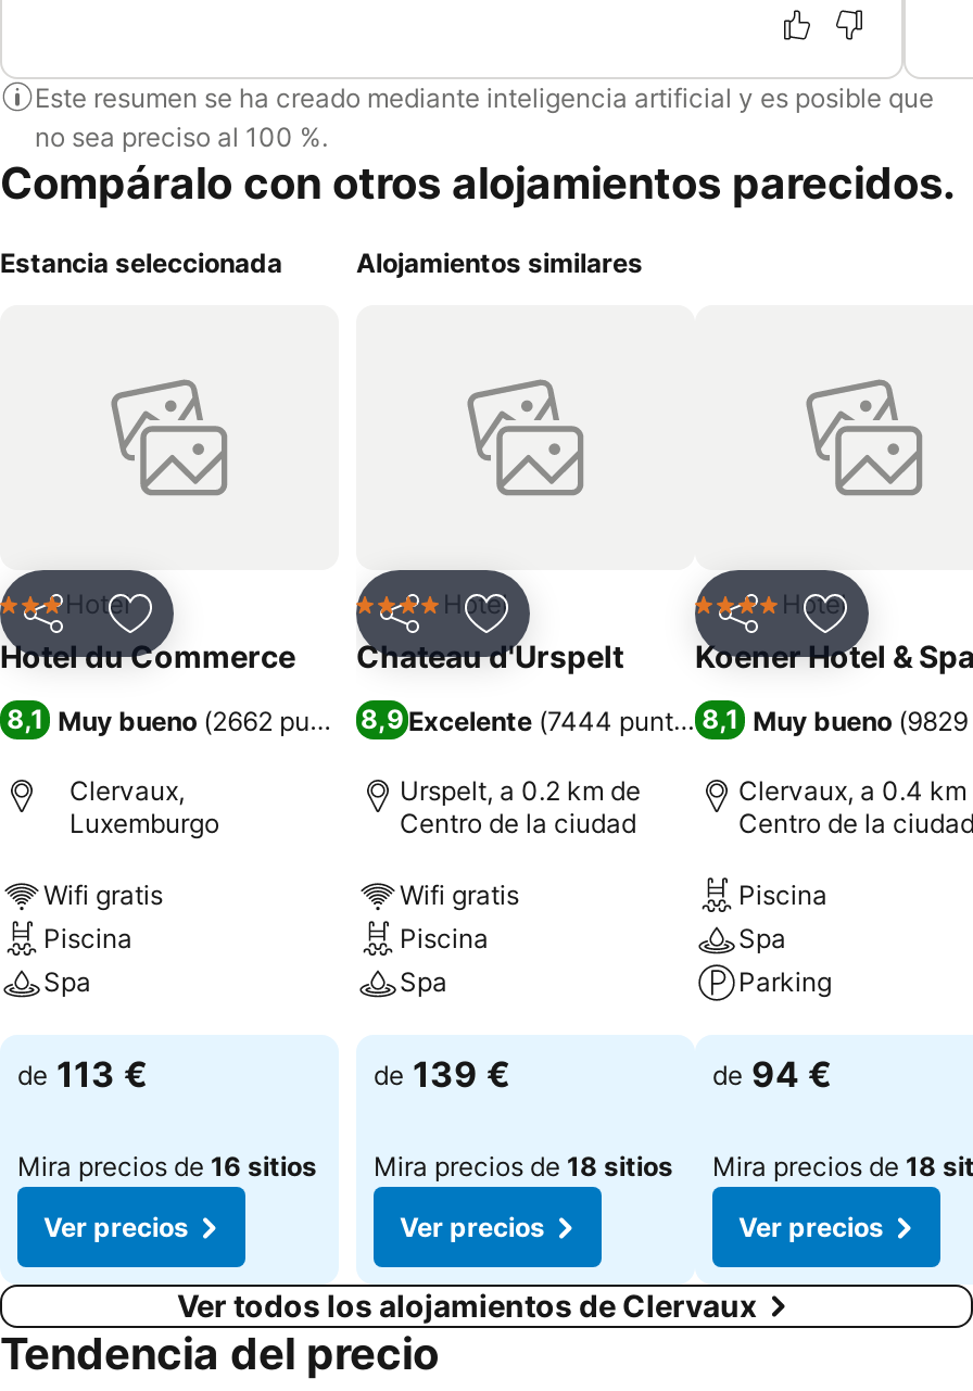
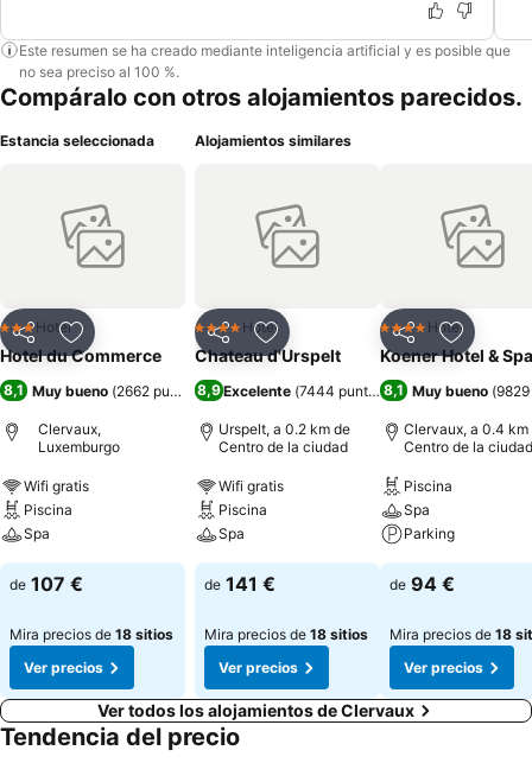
- de 113 €
+ de 107 €

- de 139 €
+ de 141 €

- Mira precios de 16 sitios
+ Mira precios de 18 sitios
